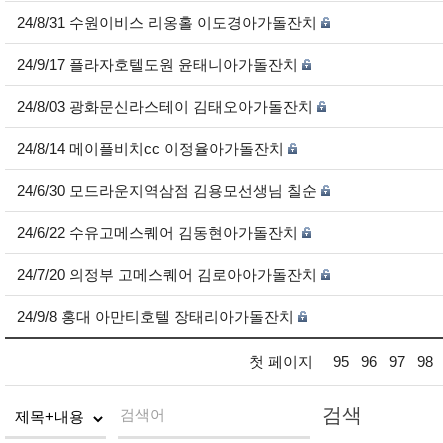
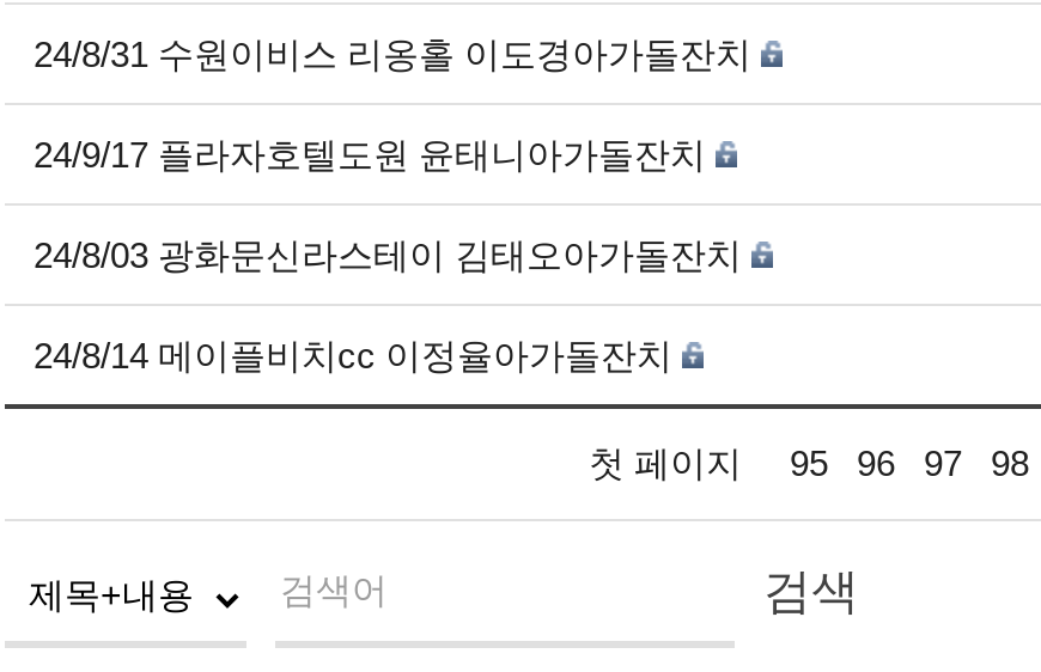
- 24/6/30 모드라운지역삼점 김용모선생님 칠순
- 24/6/22 수유고메스퀘어 김동현아가돌잔치
- 24/7/20 의정부 고메스퀘어 김로아아가돌잔치
- 24/9/8 홍대 아만티호텔 장태리아가돌잔치
